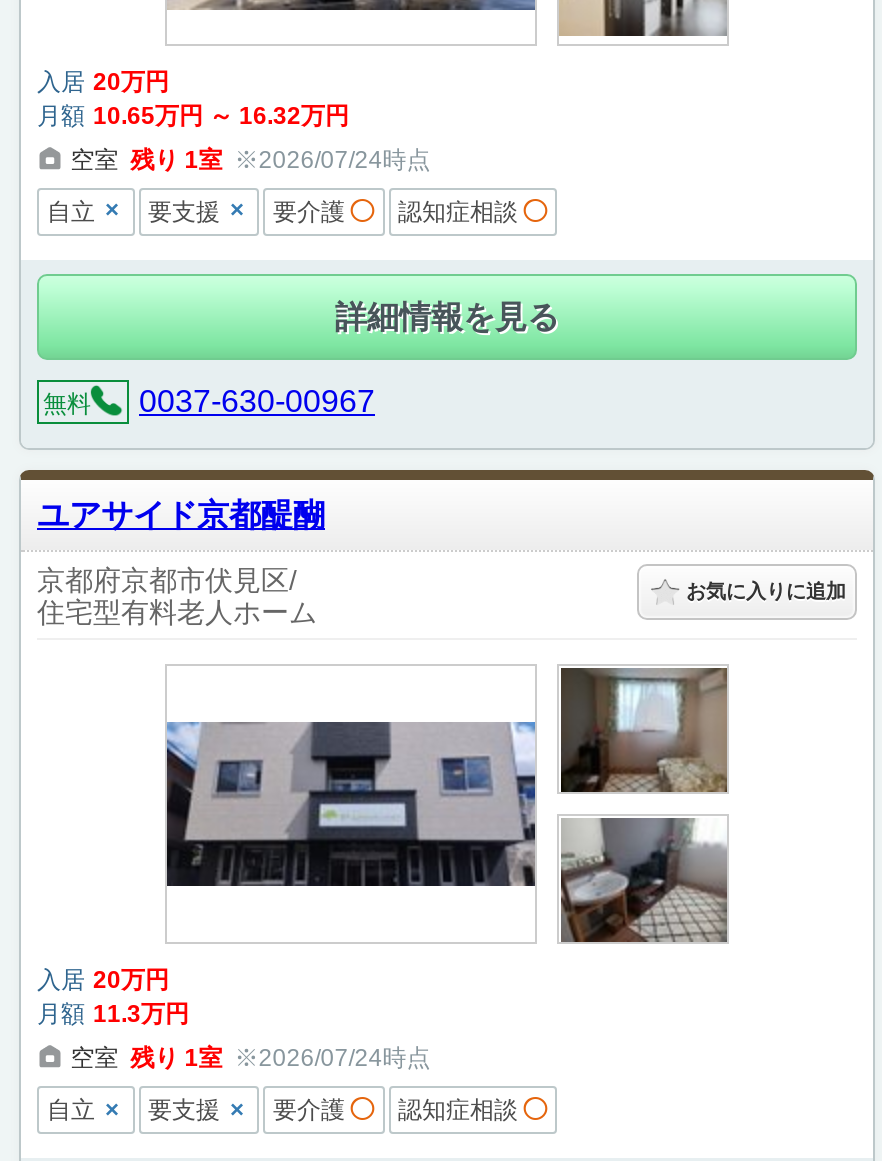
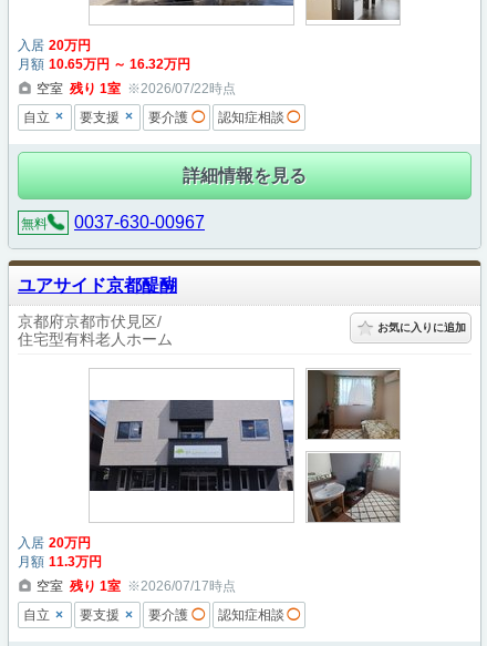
- 空室 残り 1室 ※2026/07/24時点
+ 空室 残り 1室 ※2026/07/22時点

- 空室 残り 1室 ※2026/07/24時点
+ 空室 残り 1室 ※2026/07/17時点
